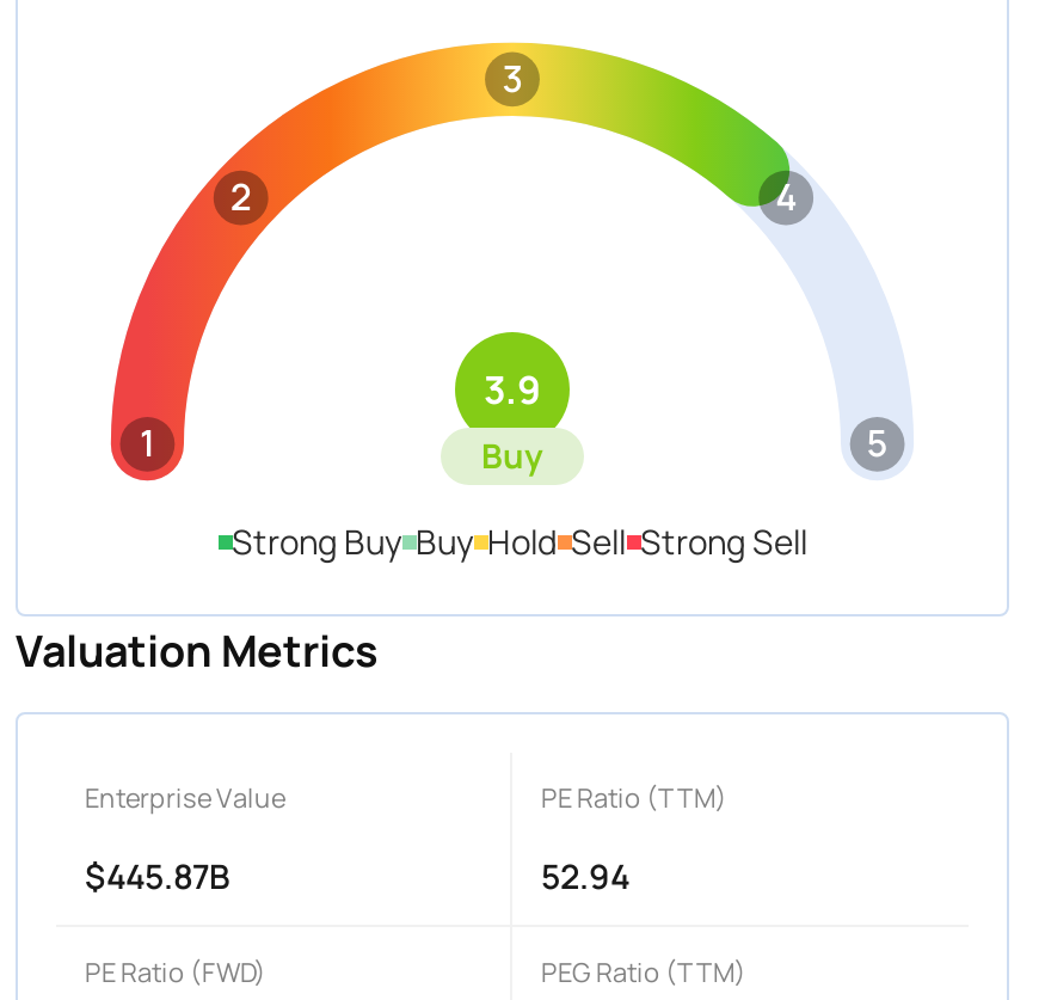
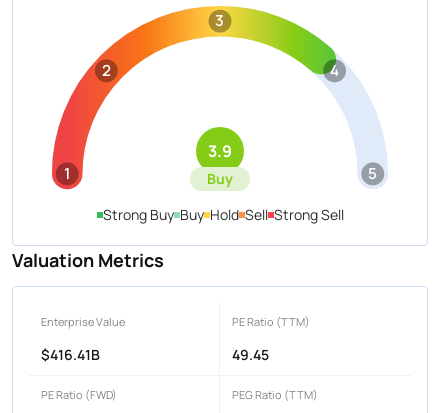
- $445.87B
+ $416.41B

- 52.94
+ 49.45
